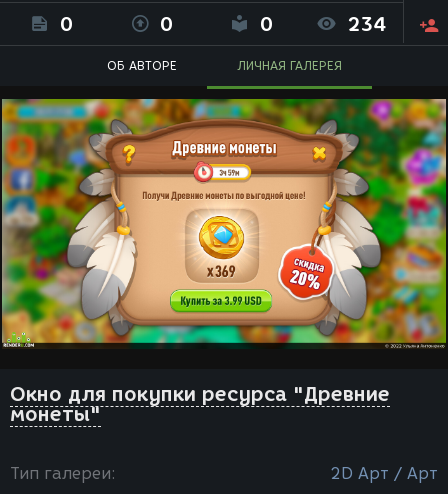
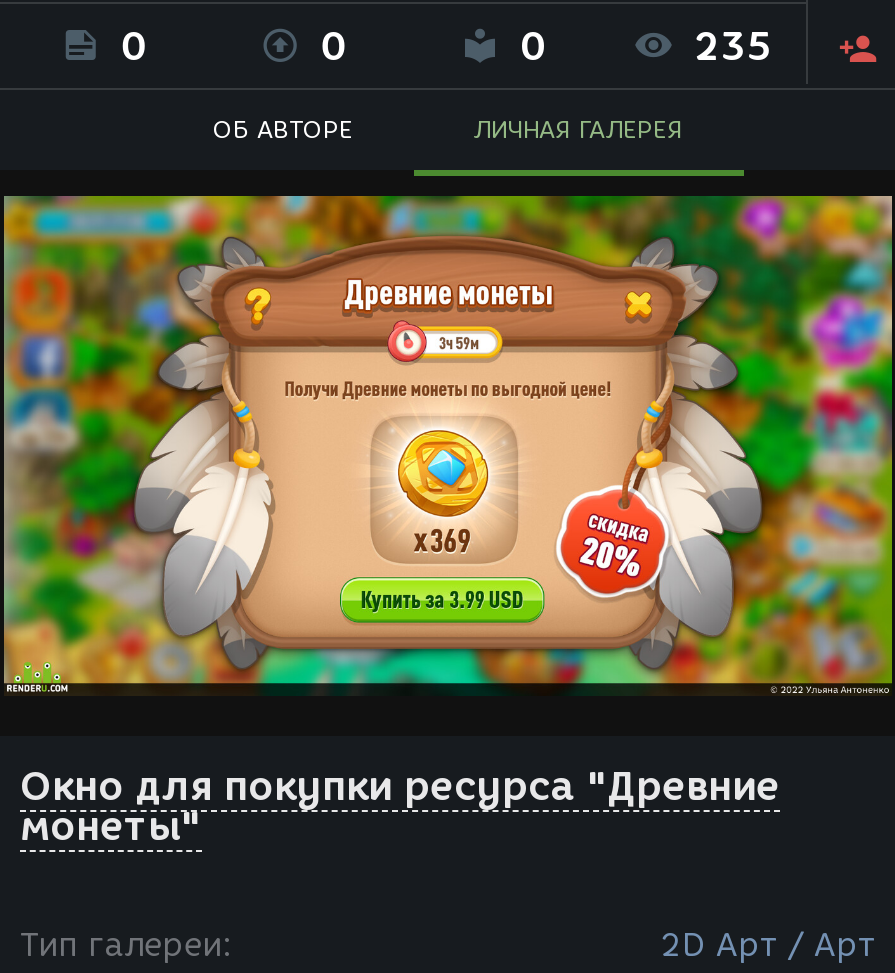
- 234
+ 235
